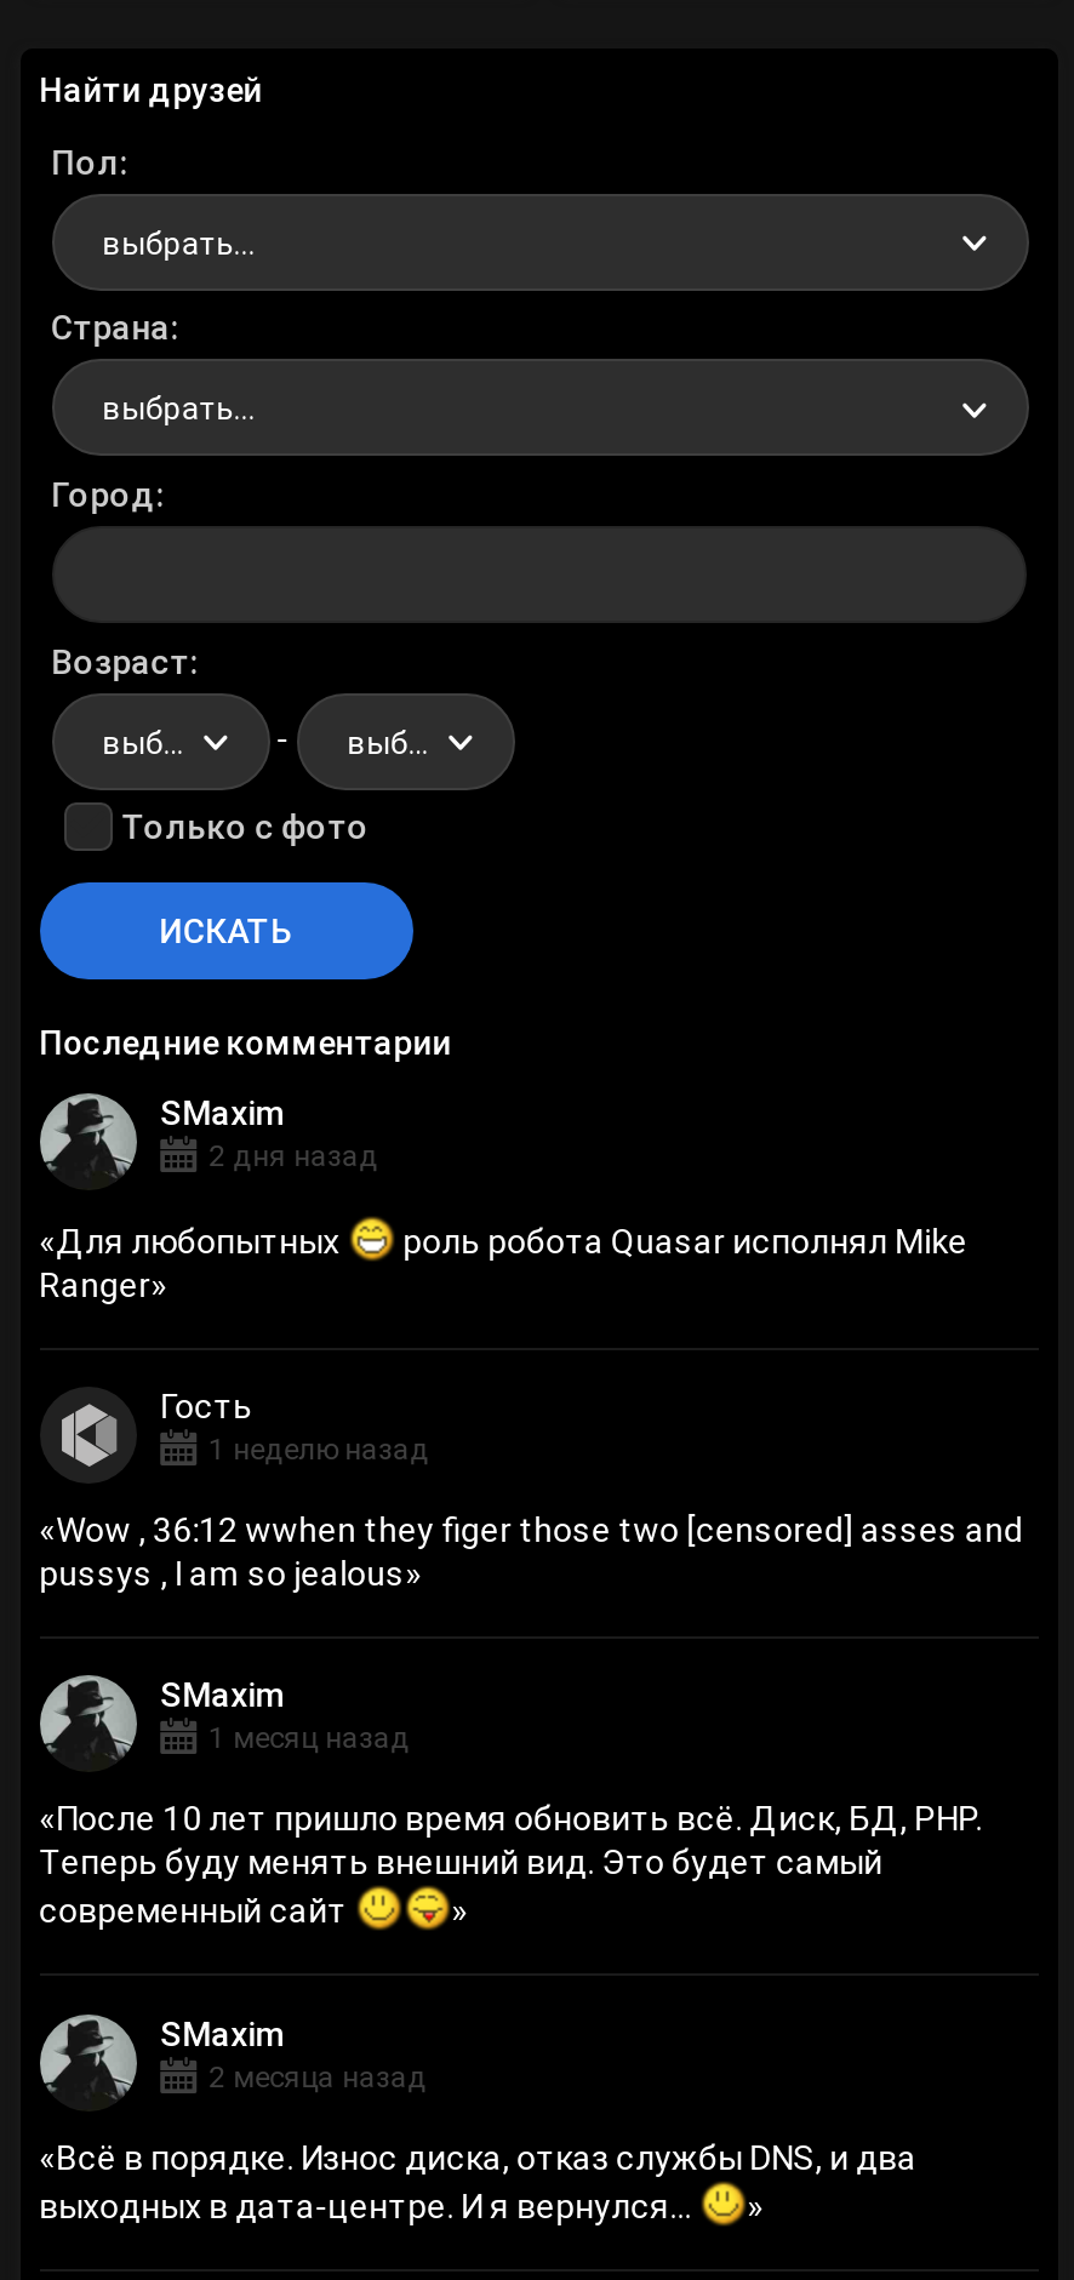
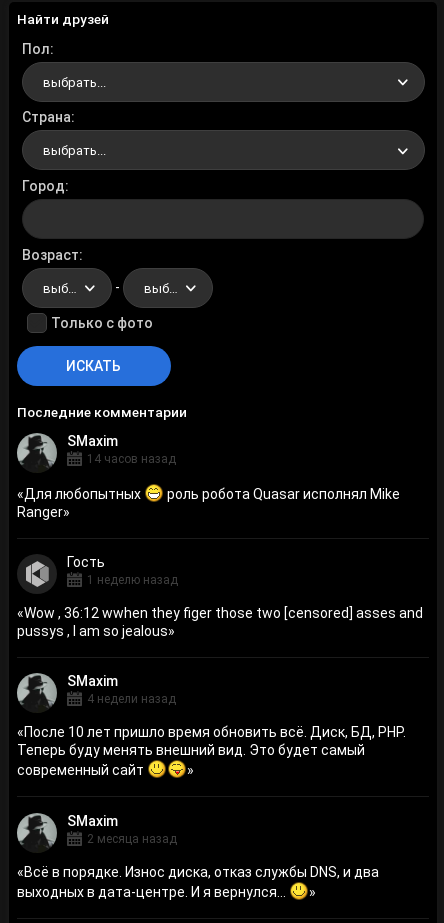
- 2 дня назад
+ 14 часов назад

- 1 месяц назад
+ 4 недели назад
